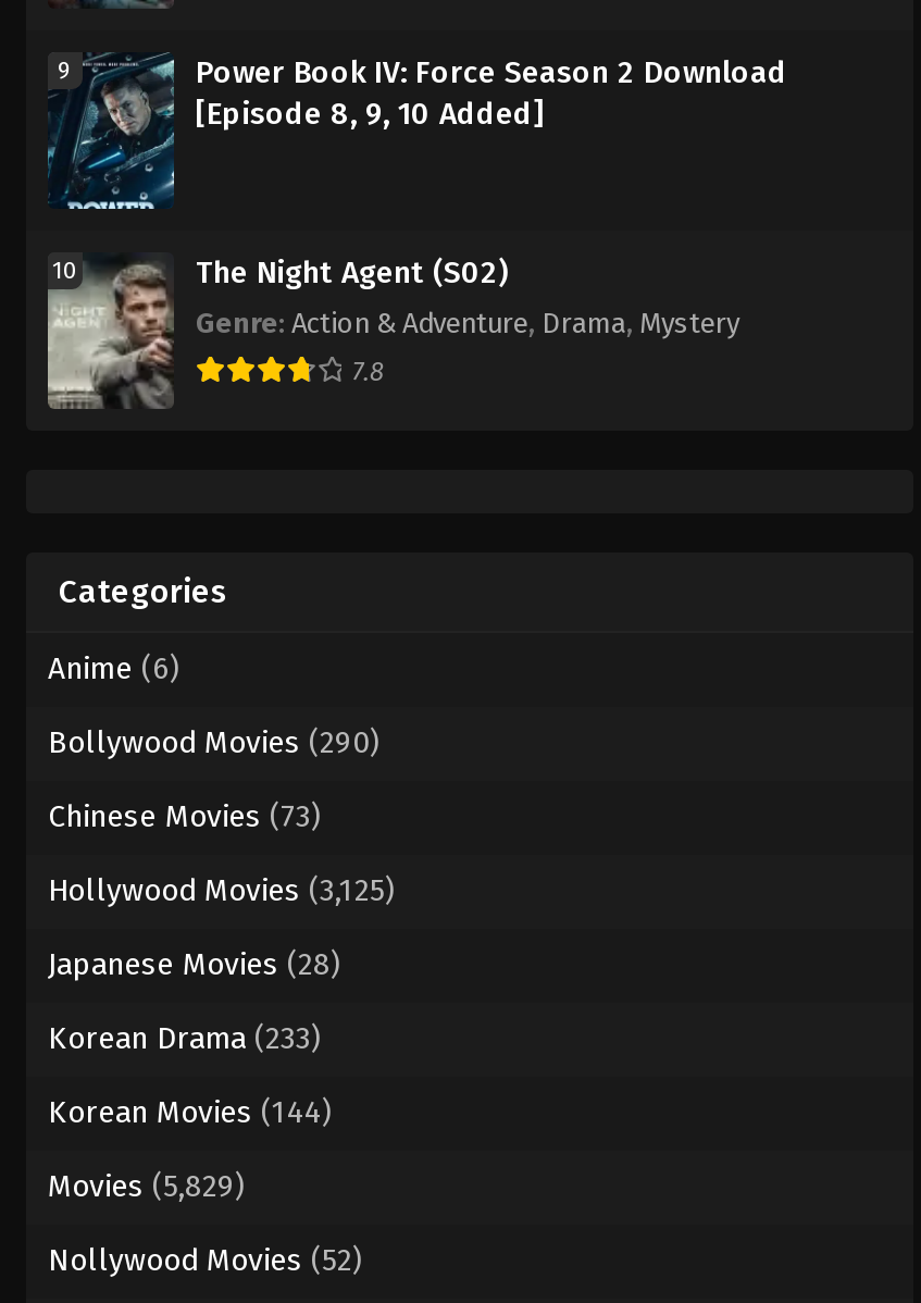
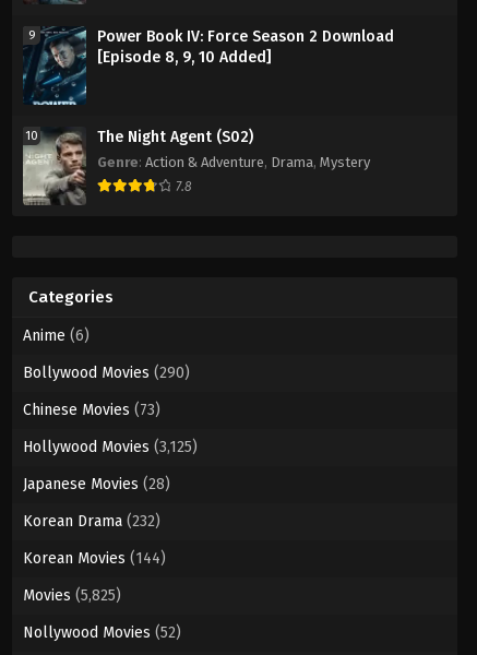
- Korean Drama (233)
+ Korean Drama (232)

- Movies (5,829)
+ Movies (5,825)
